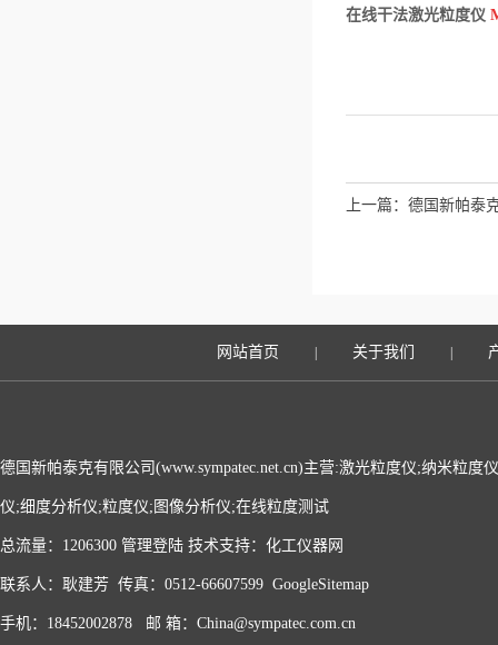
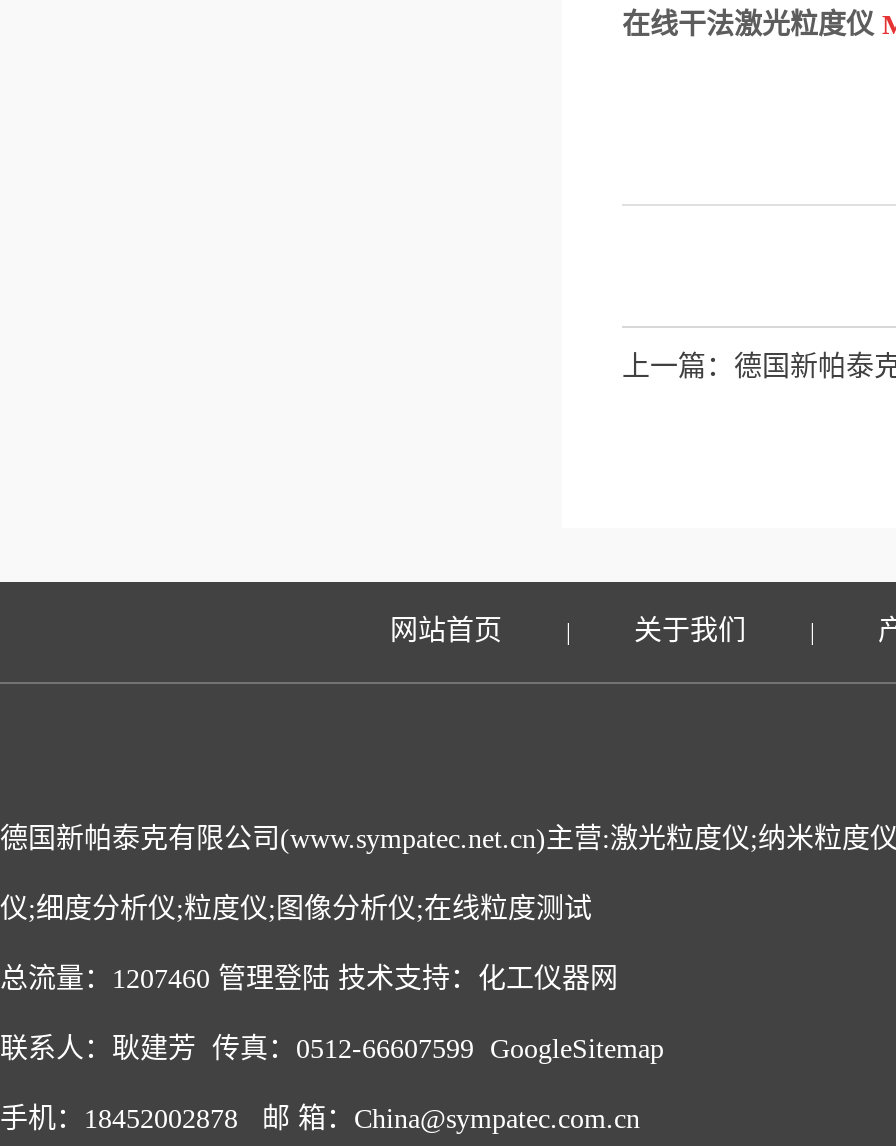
- 总流量：1206300管理登陆技术支持：化工仪器网
+ 总流量：1207460管理登陆技术支持：化工仪器网
